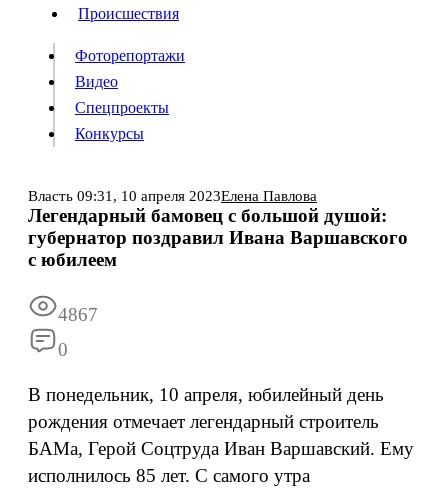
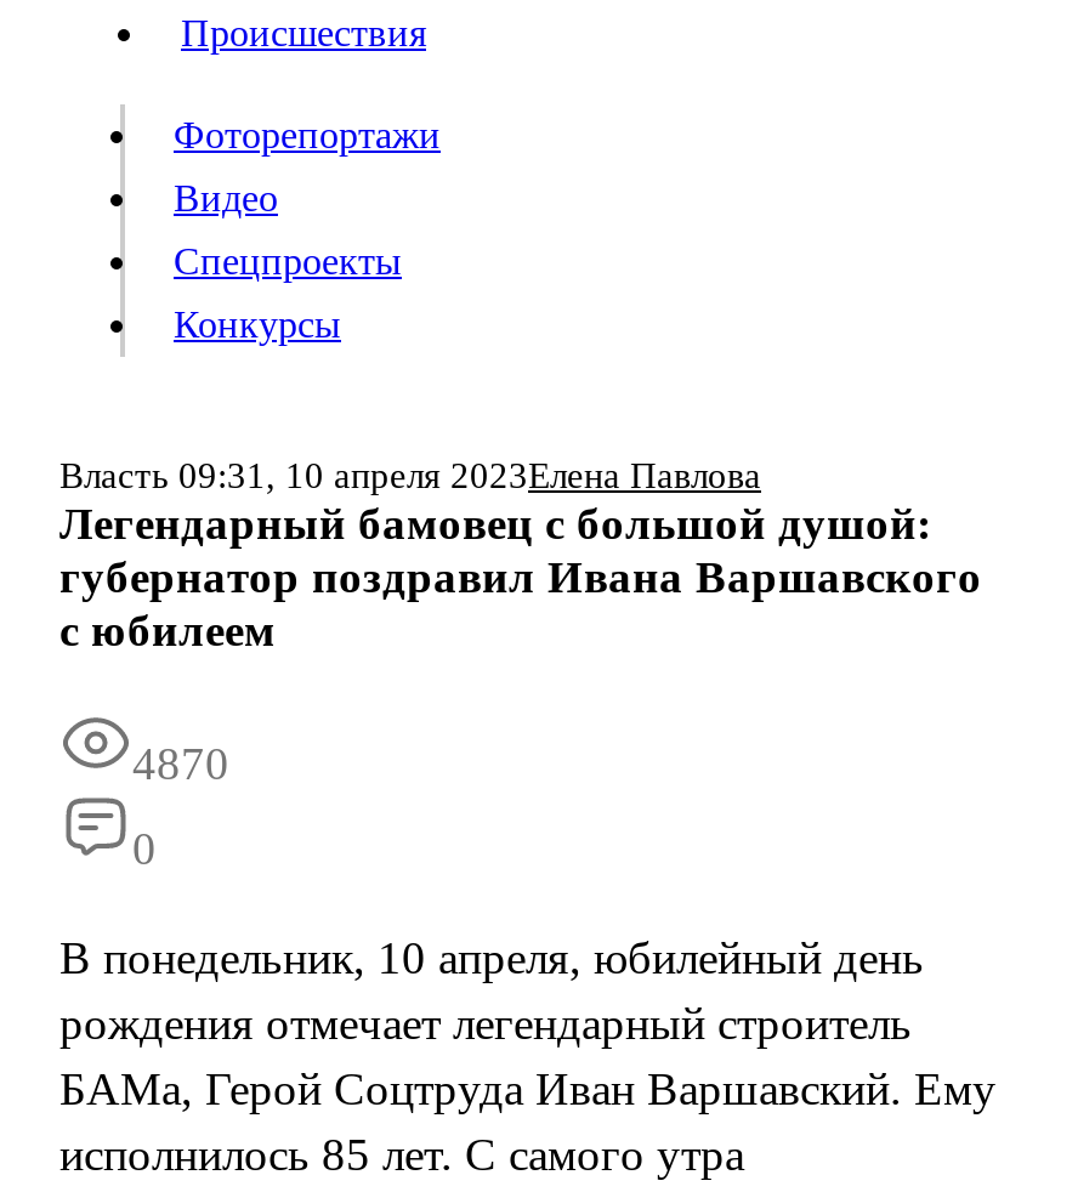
- 4867
+ 4870
